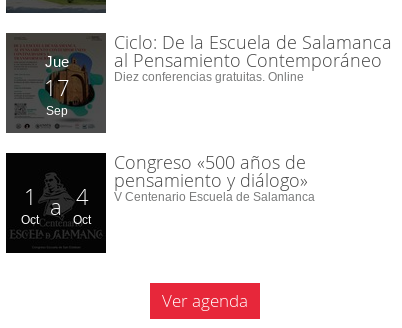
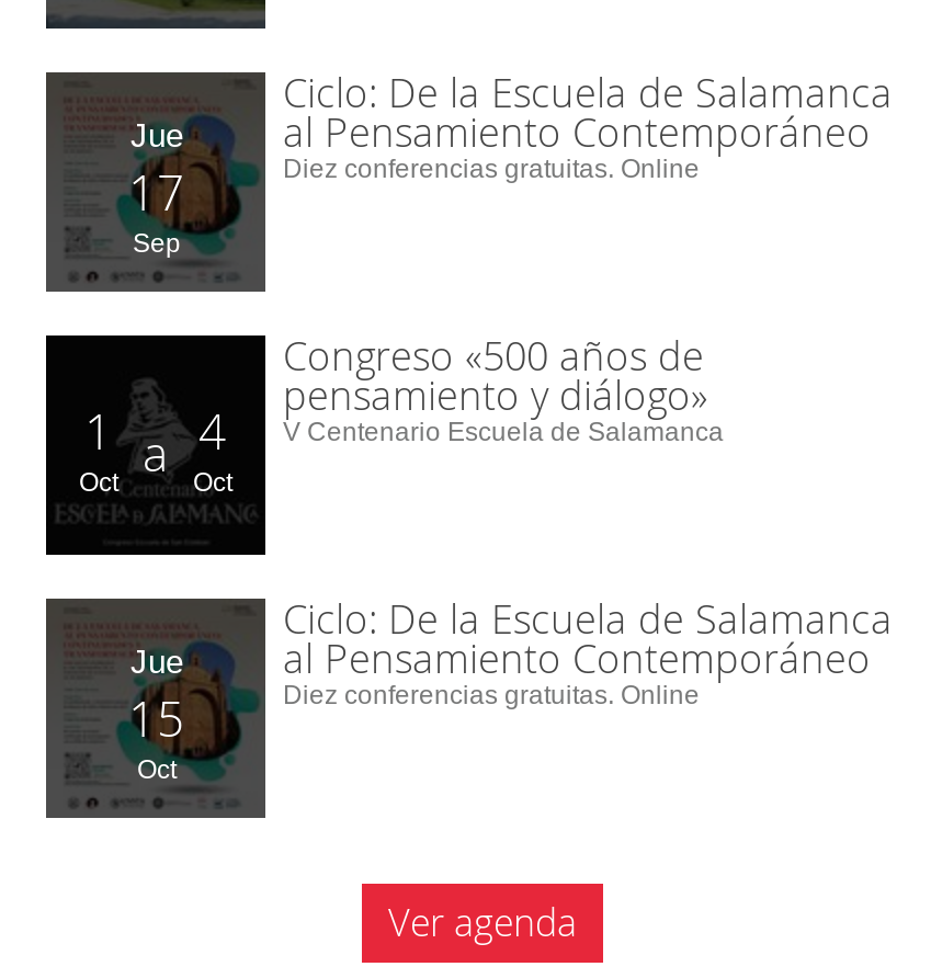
+ Jue
+ 15
+ Oct

+ Ciclo: De la Escuela de Salamanca
+ al Pensamiento Contemporáneo
+ Diez conferencias gratuitas. Online
